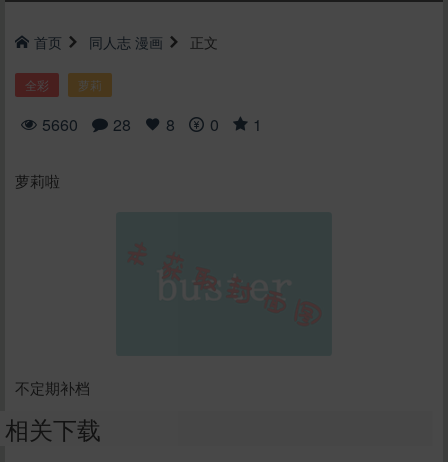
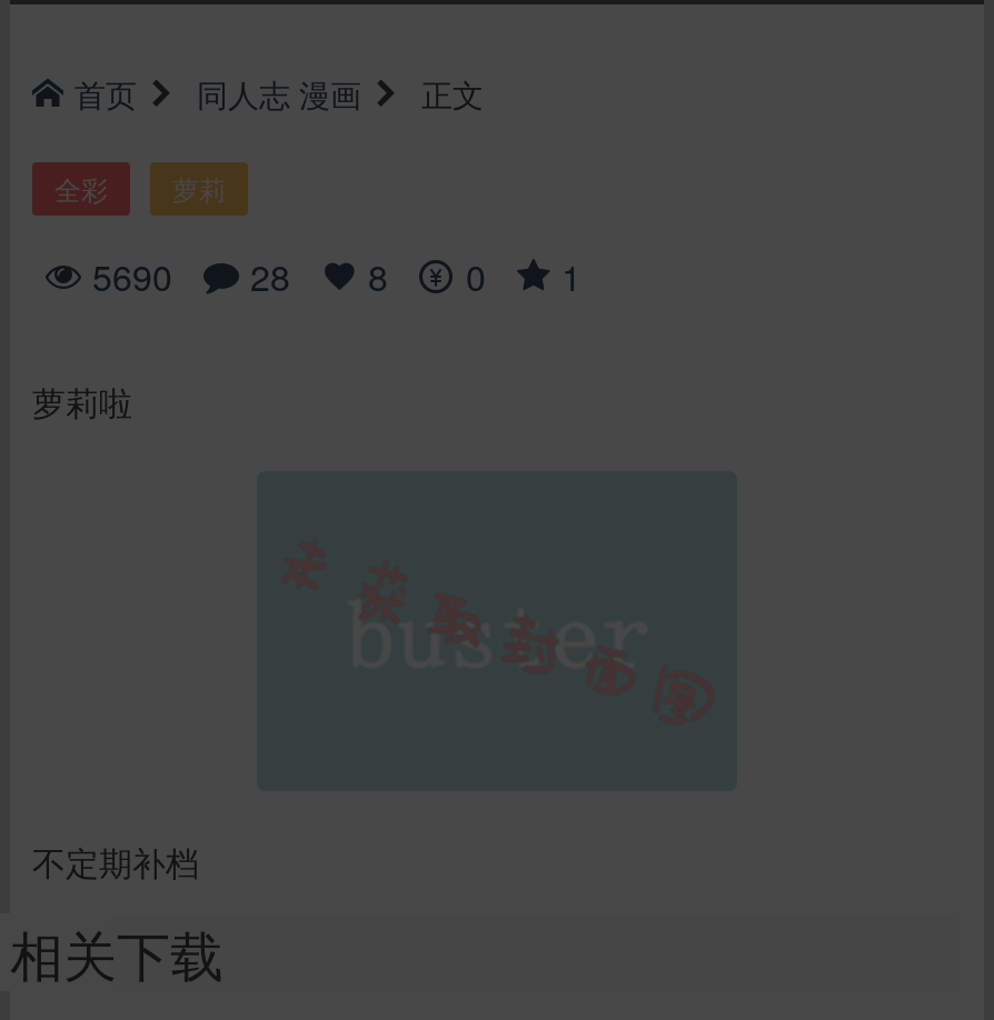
- 5660 28 8 0 1
+ 5690 28 8 0 1
